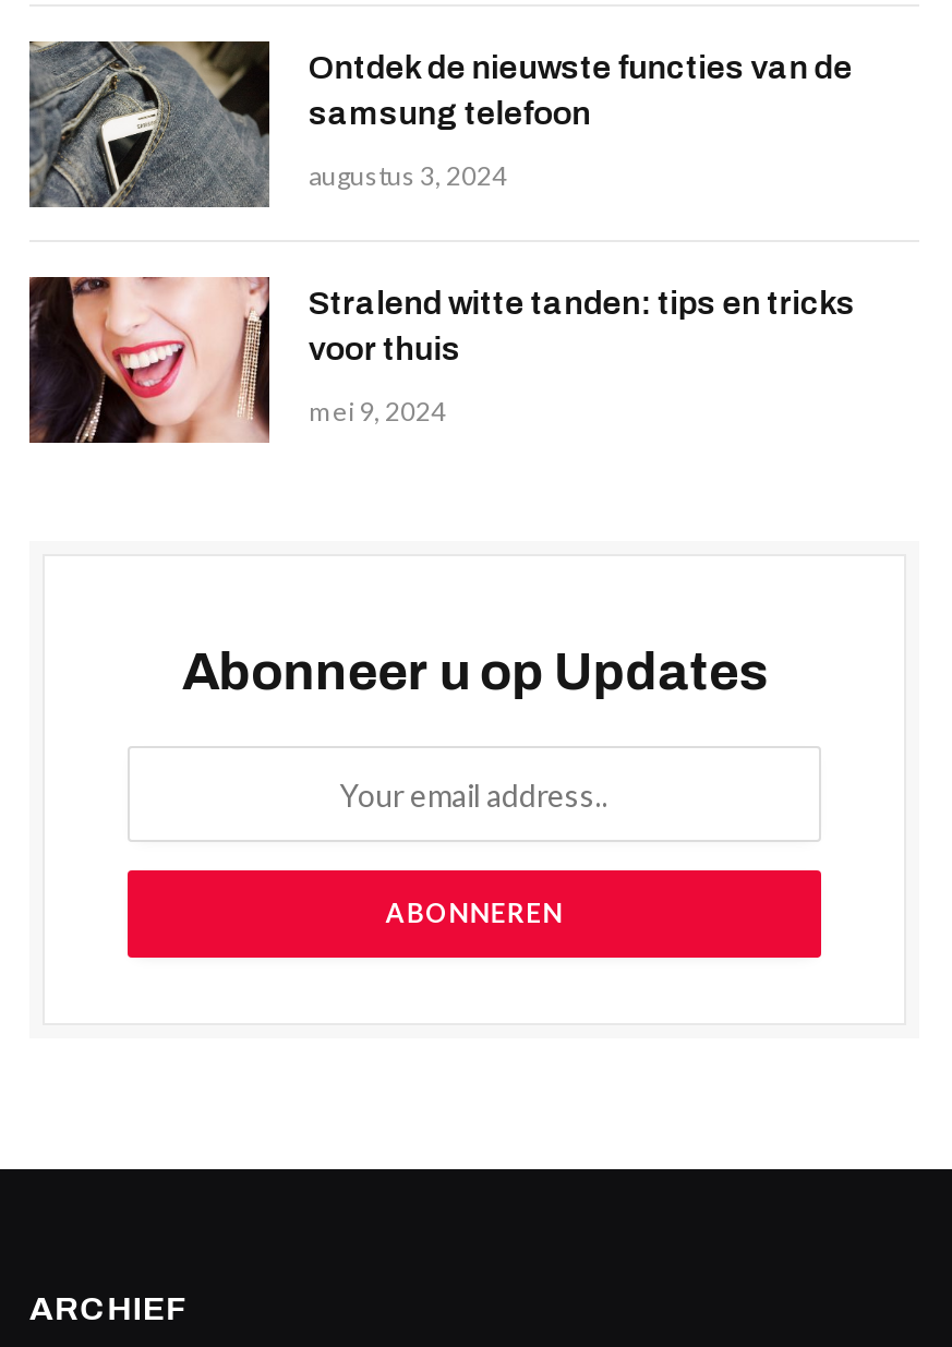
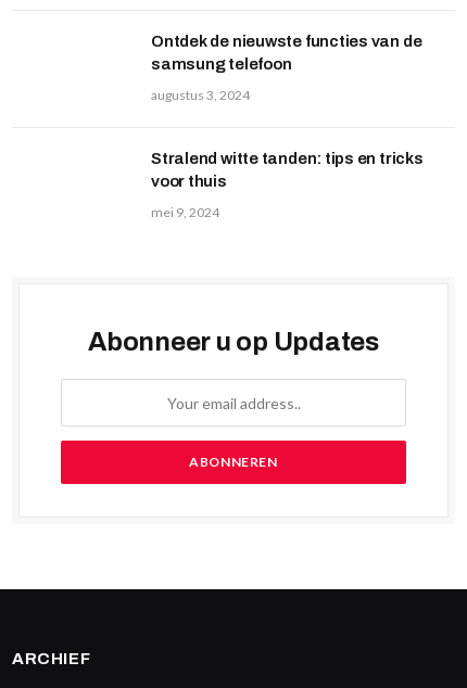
- [image]

- [image]
